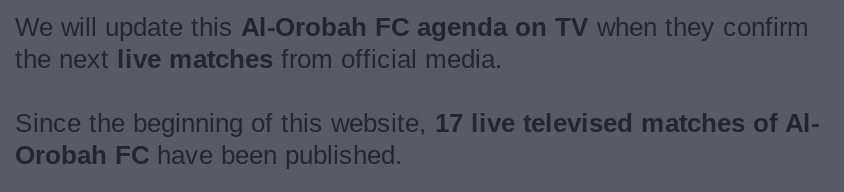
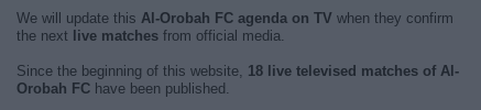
- Since the beginning of this website, 17 live televised matches of Al-
+ Since the beginning of this website, 18 live televised matches of Al-
